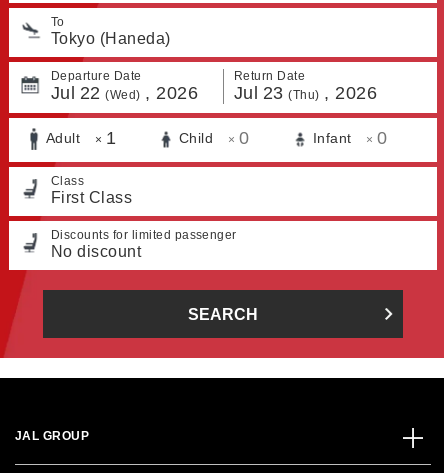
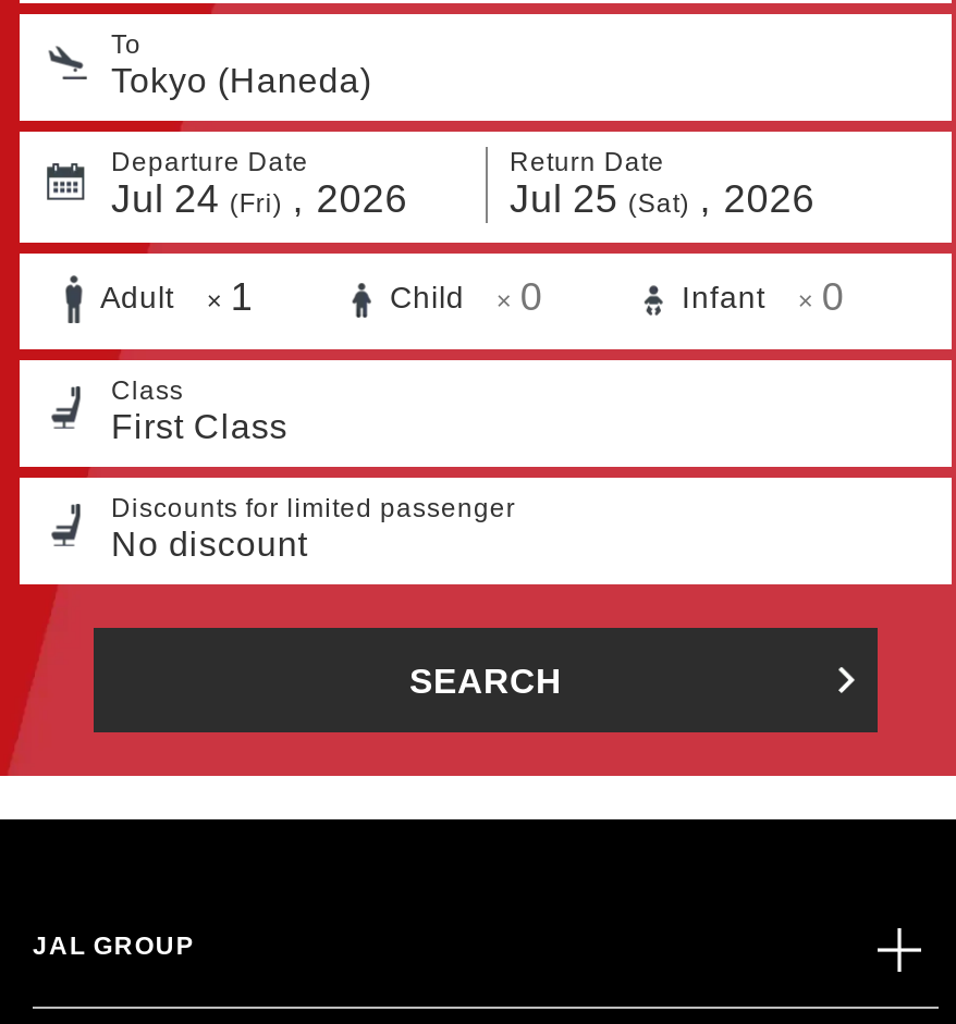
- Jul 22 (Wed) , 2026
+ Jul 24 (Fri) , 2026

- Jul 23 (Thu) , 2026
+ Jul 25 (Sat) , 2026
